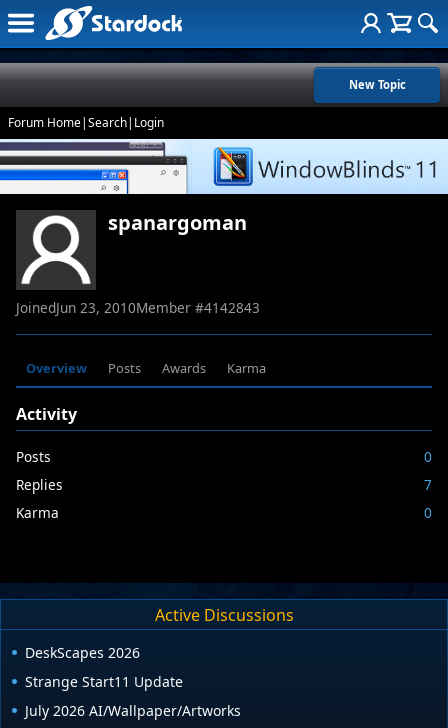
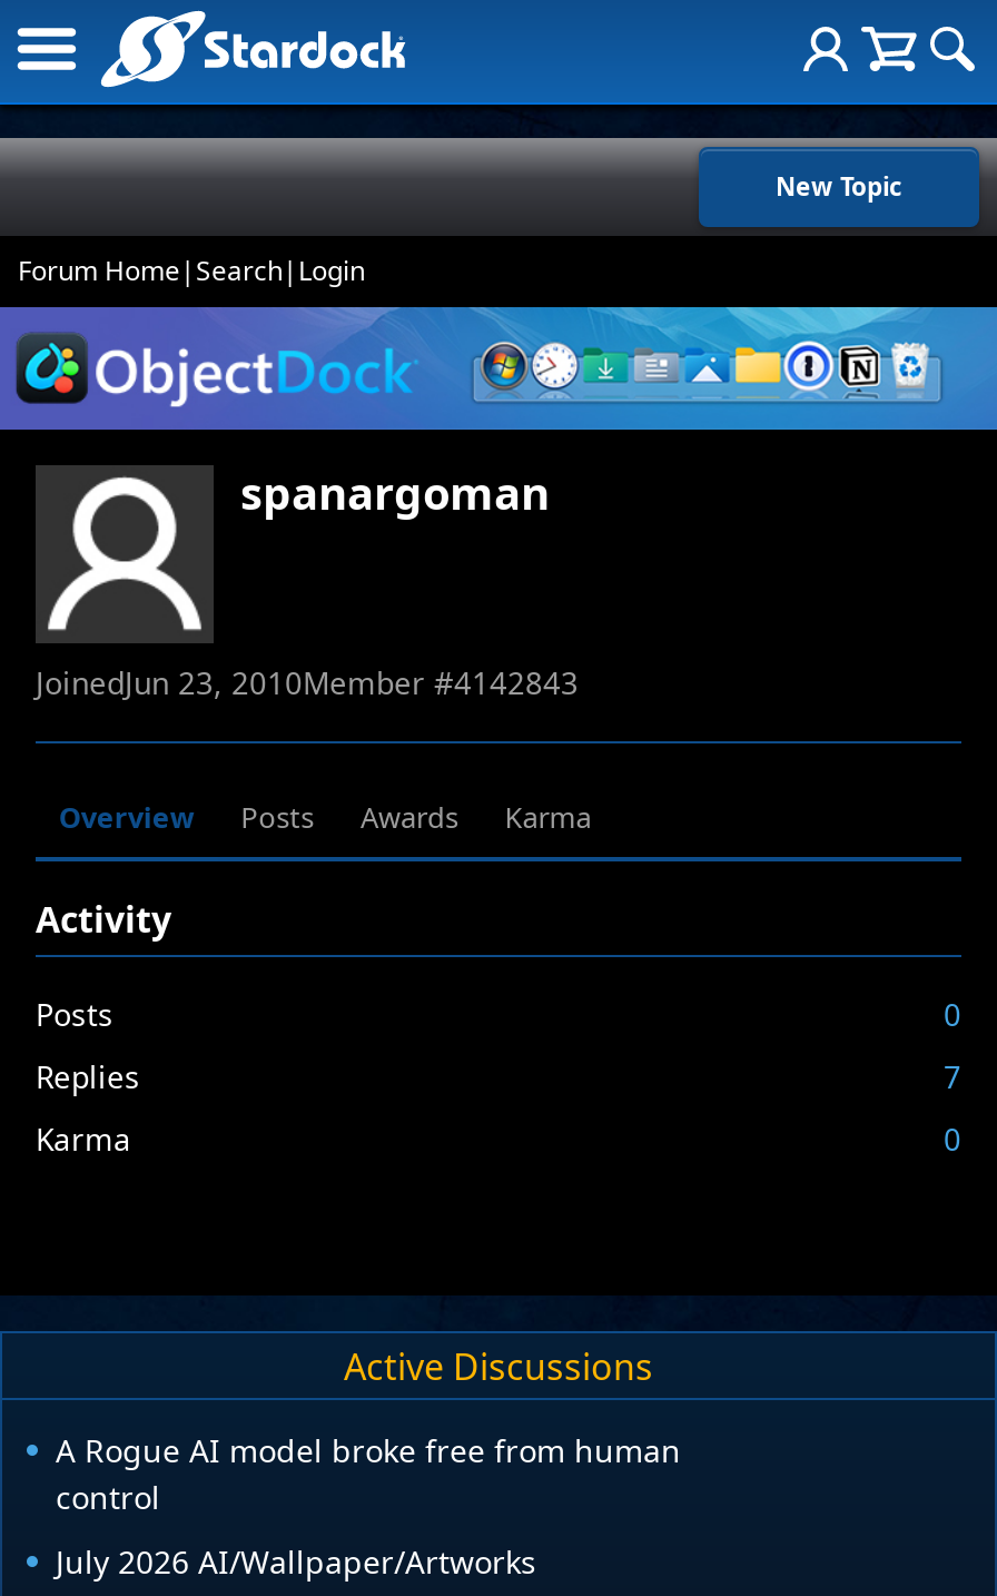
- [image]
+ [image]

- DeskScapes 2026
- Strange Start11 Update
+ A Rogue AI model broke free from human
+ control
